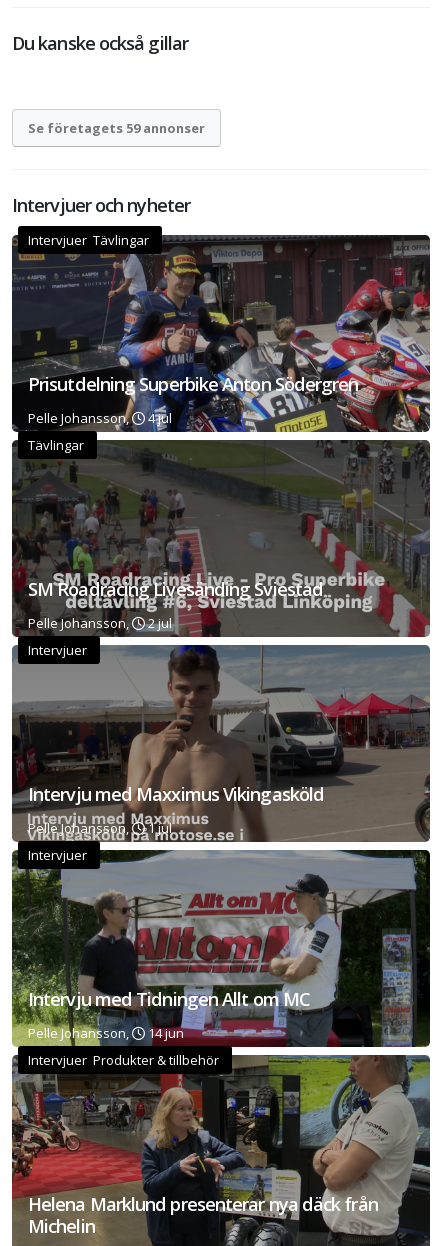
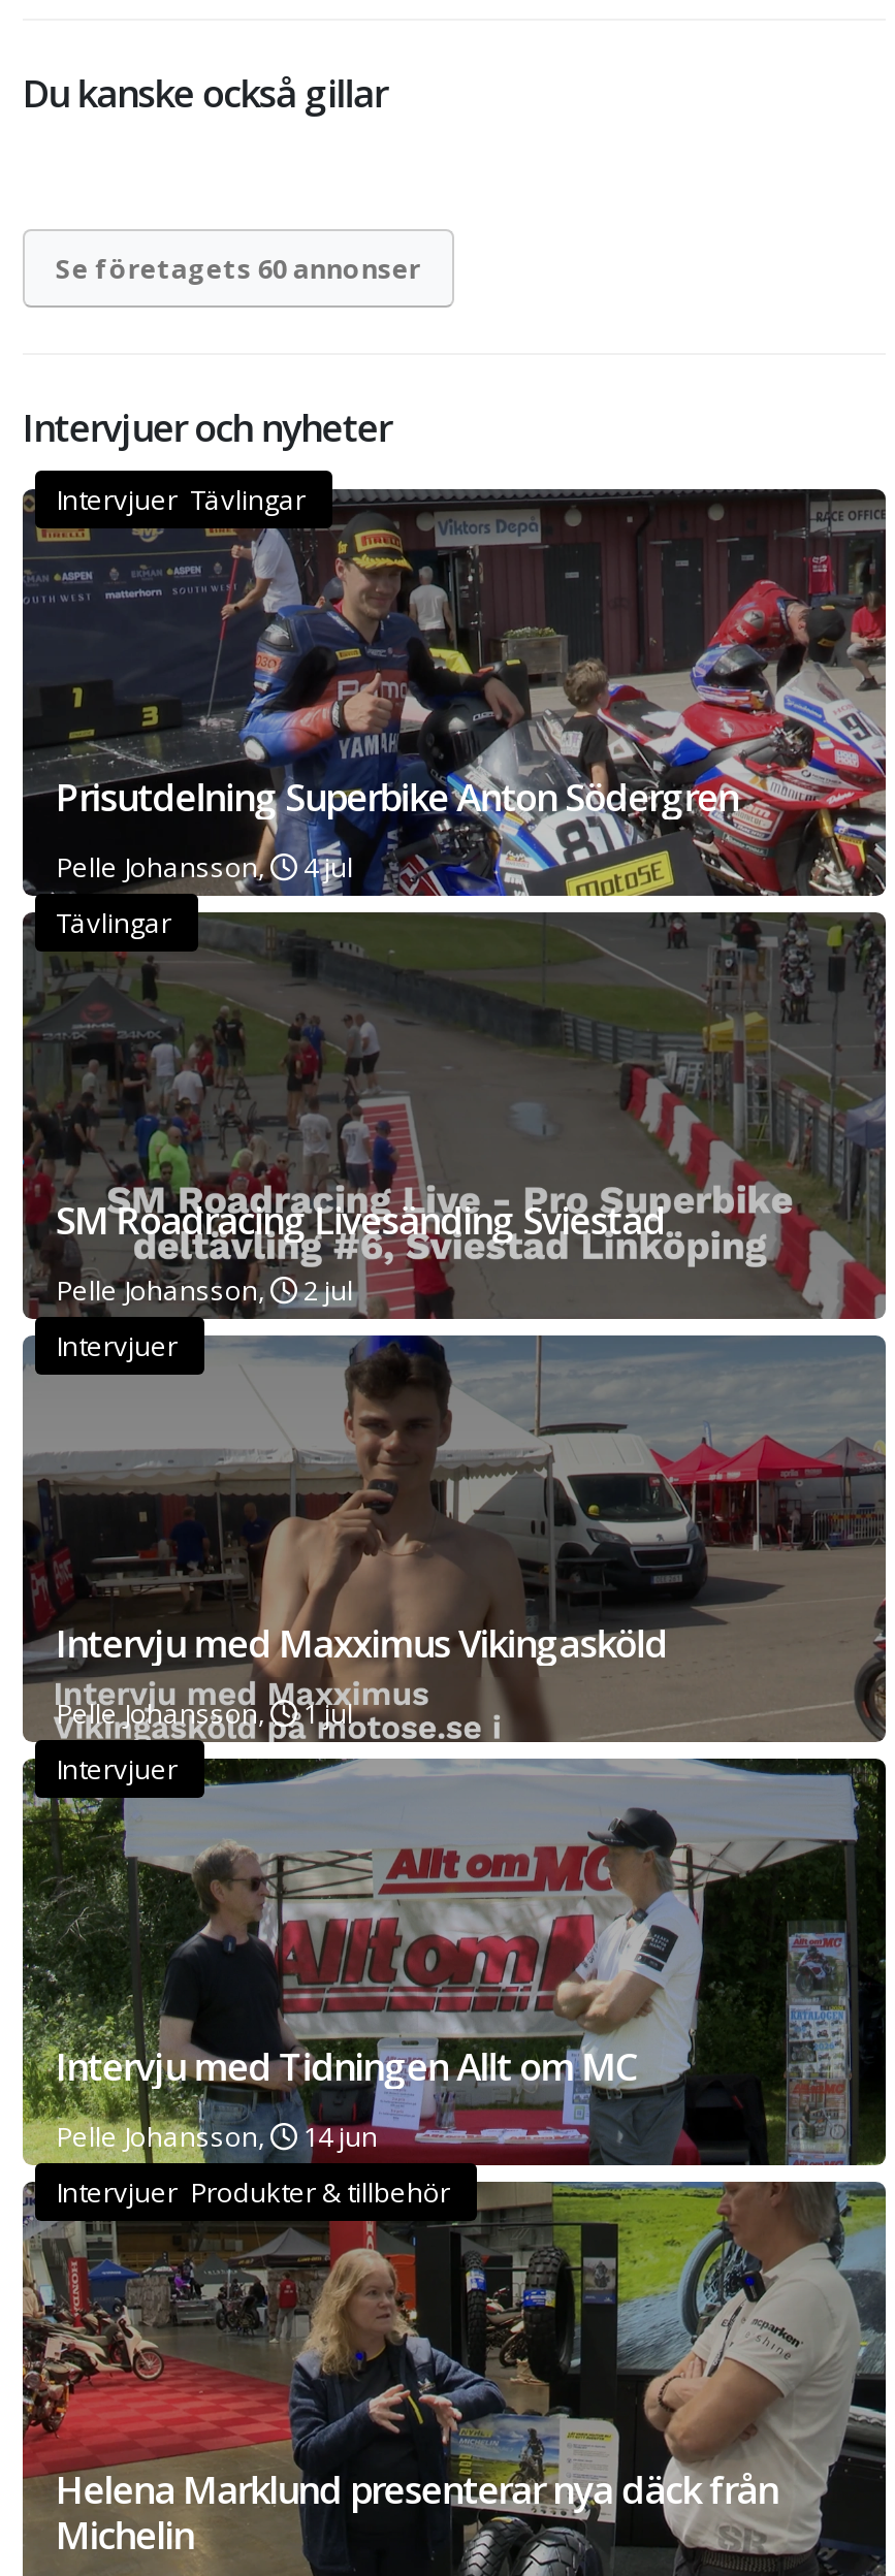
- Se företagets 59 annonser
+ Se företagets 60 annonser
